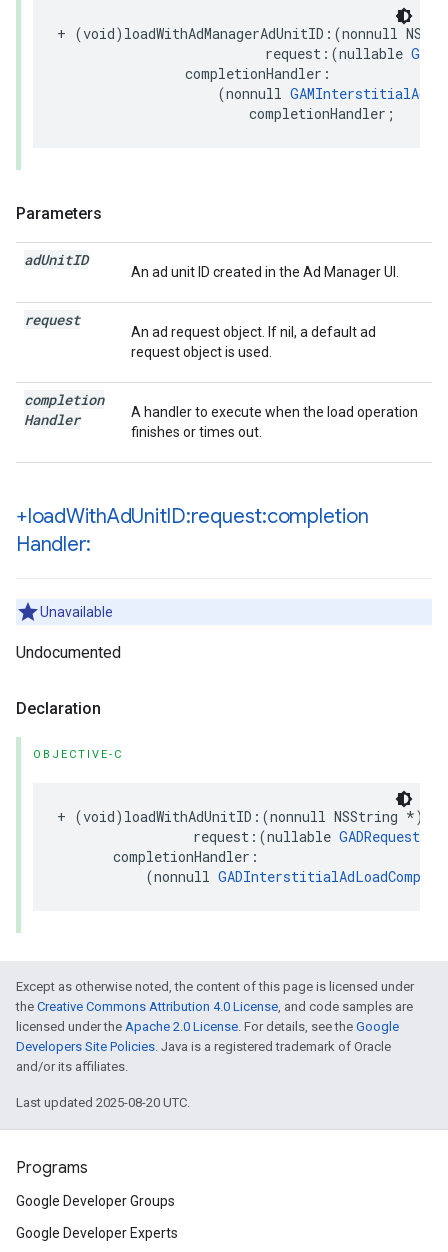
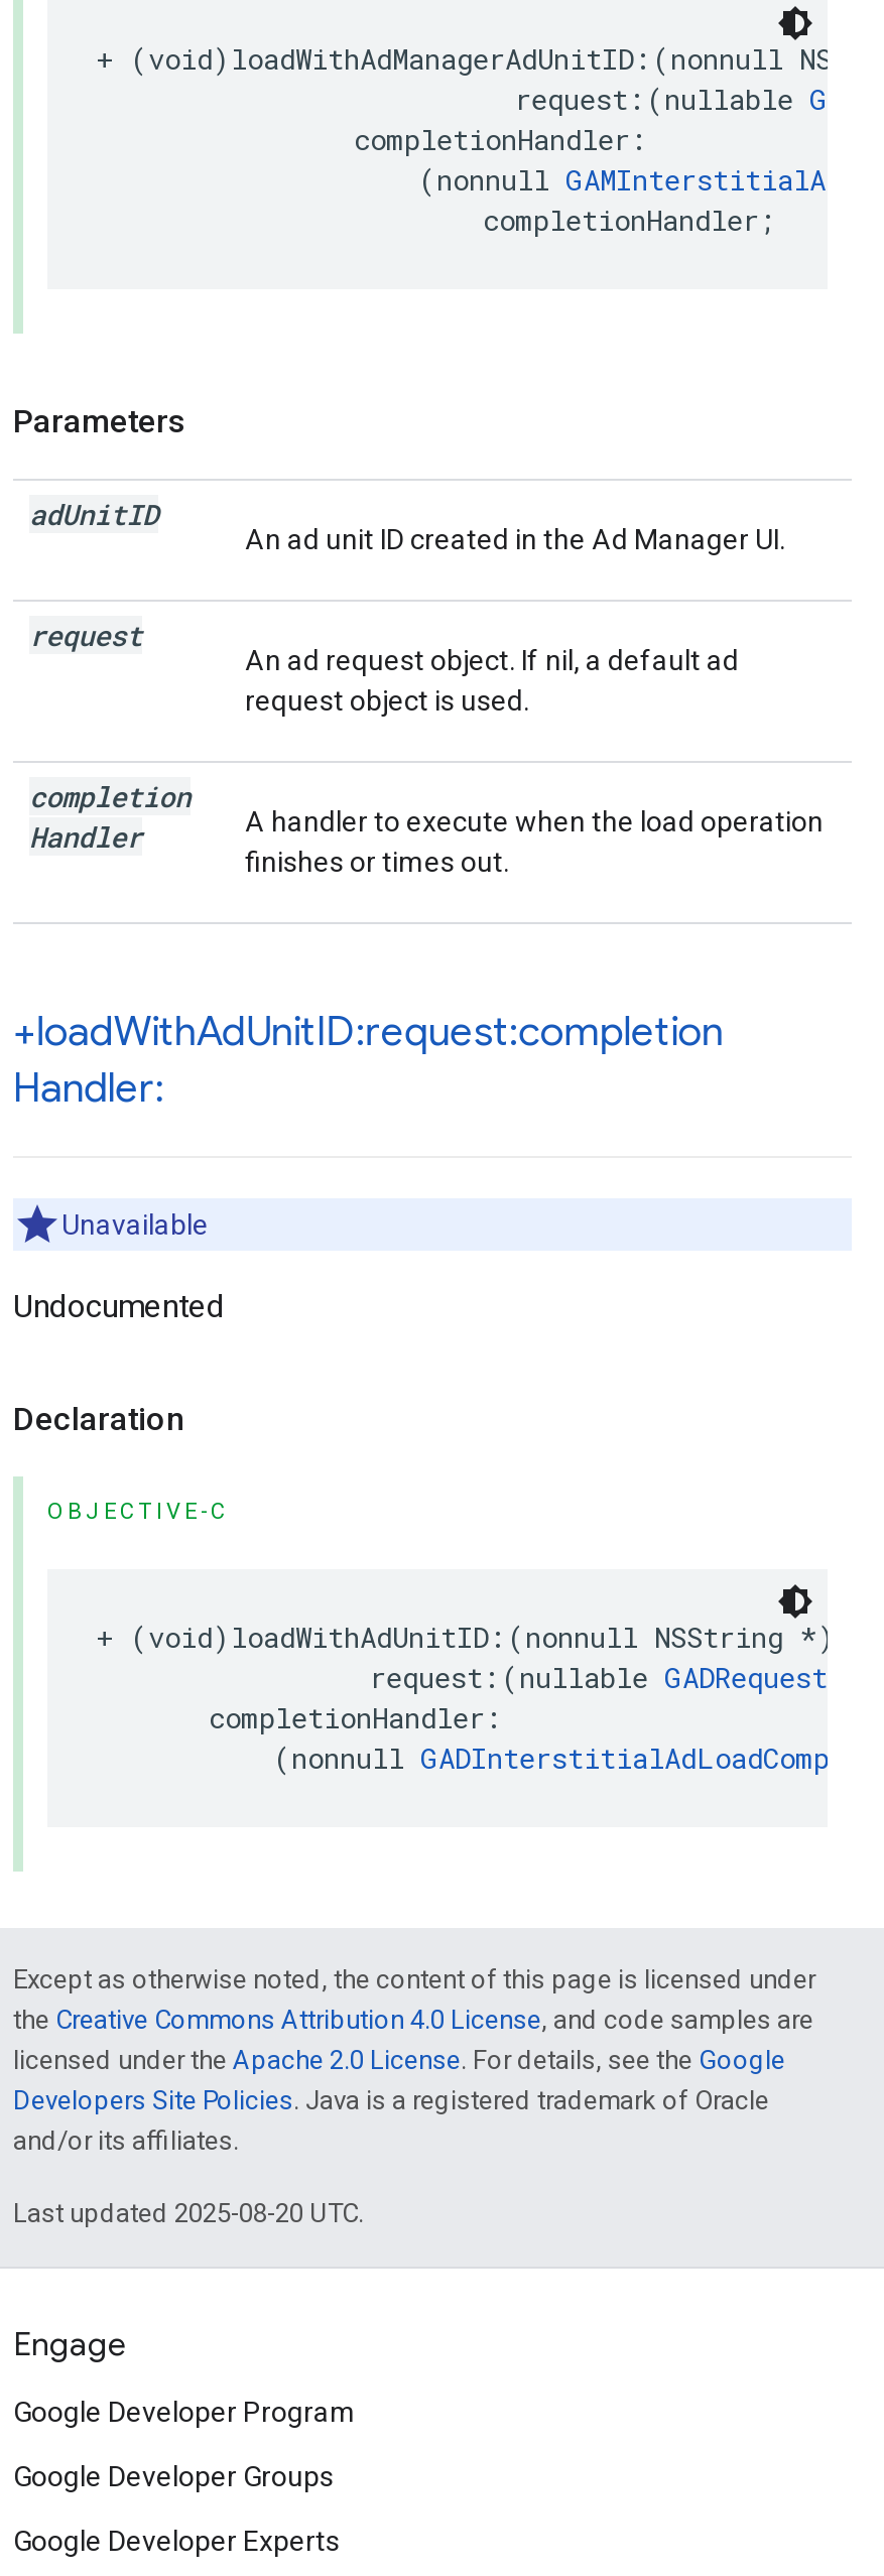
- Programs
+ Engage
+ Google Developer Program
